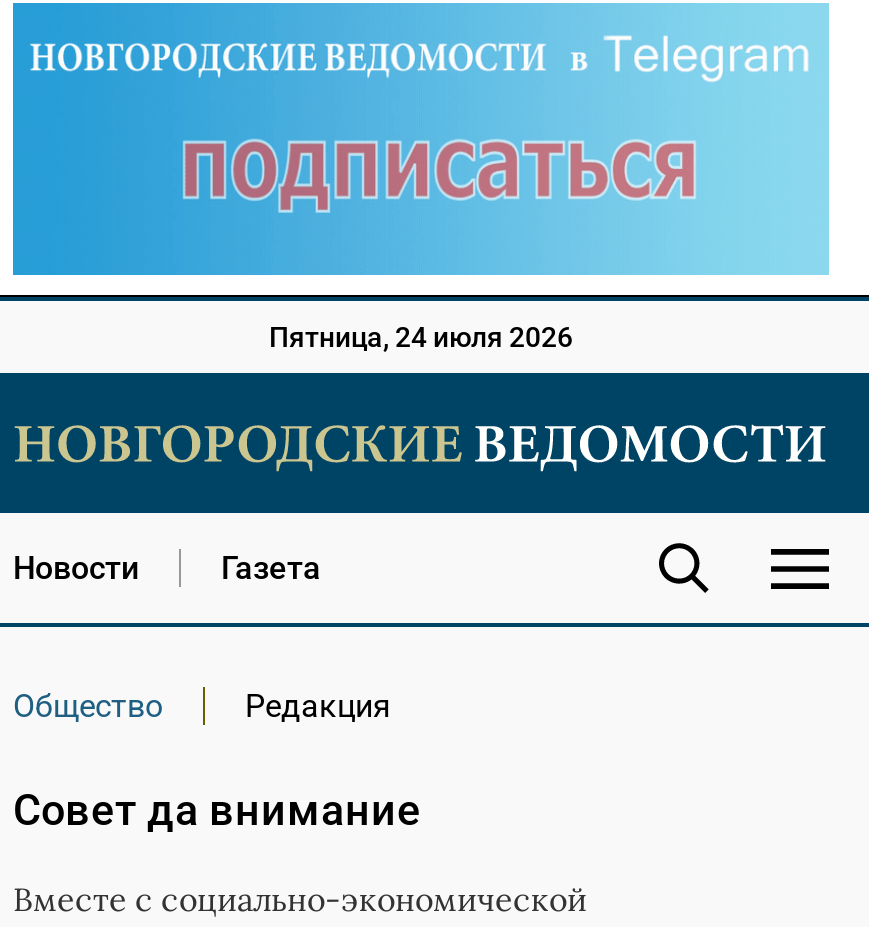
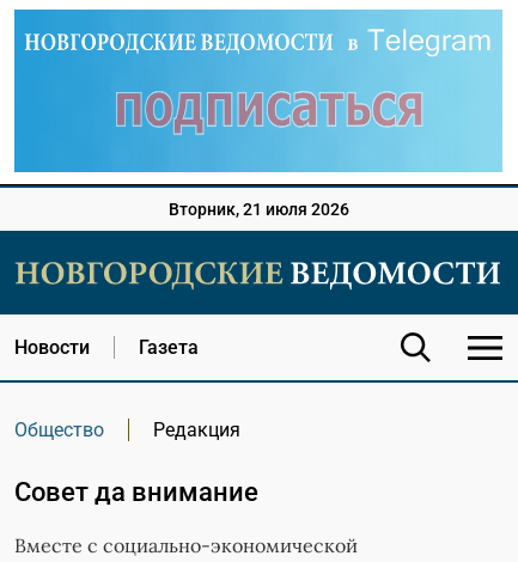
- Пятница, 24 июля 2026
+ Вторник, 21 июля 2026
